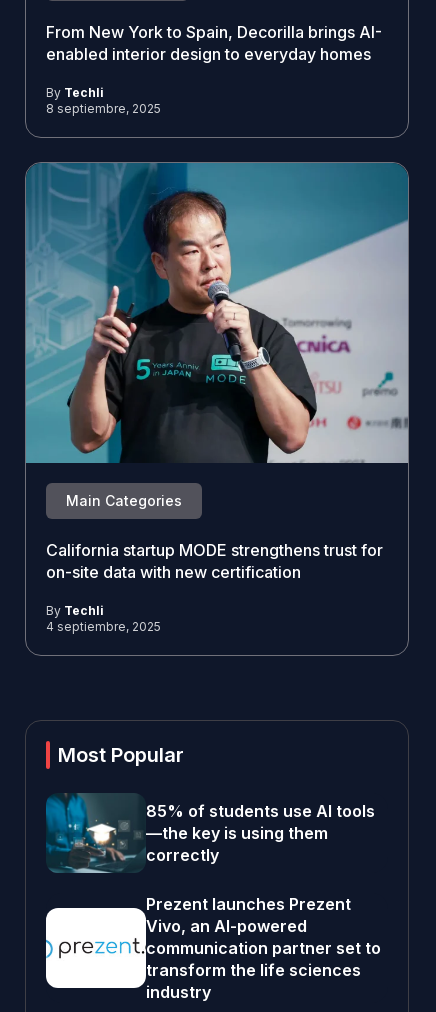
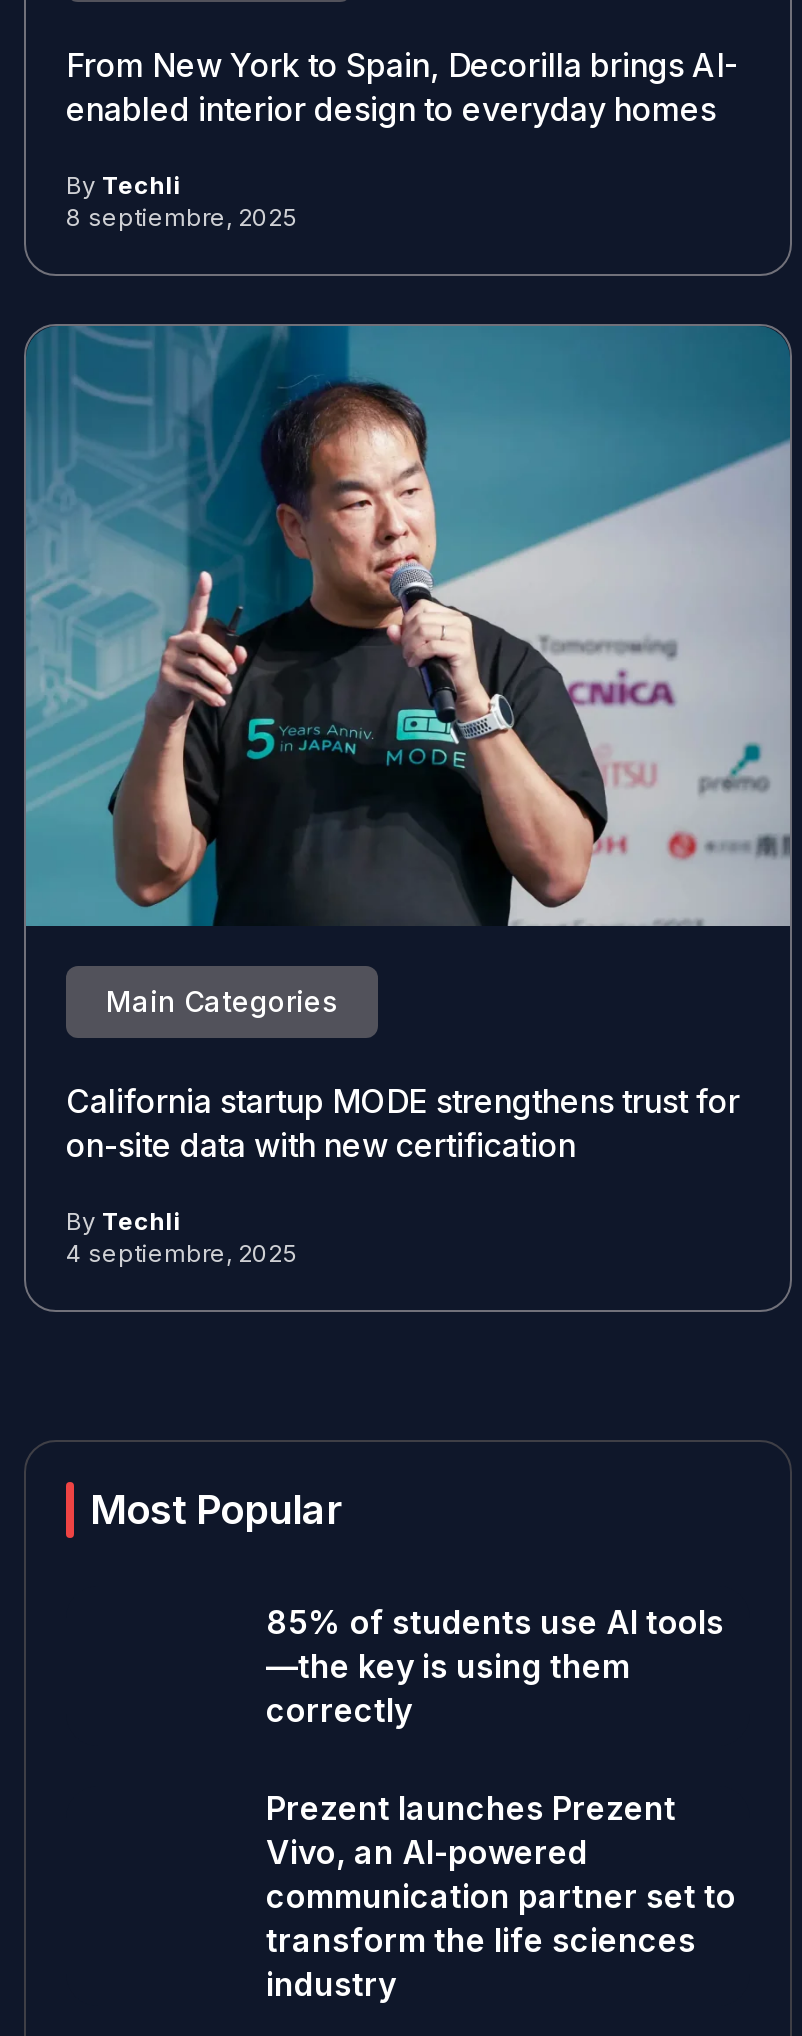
- [image]

- [image]
